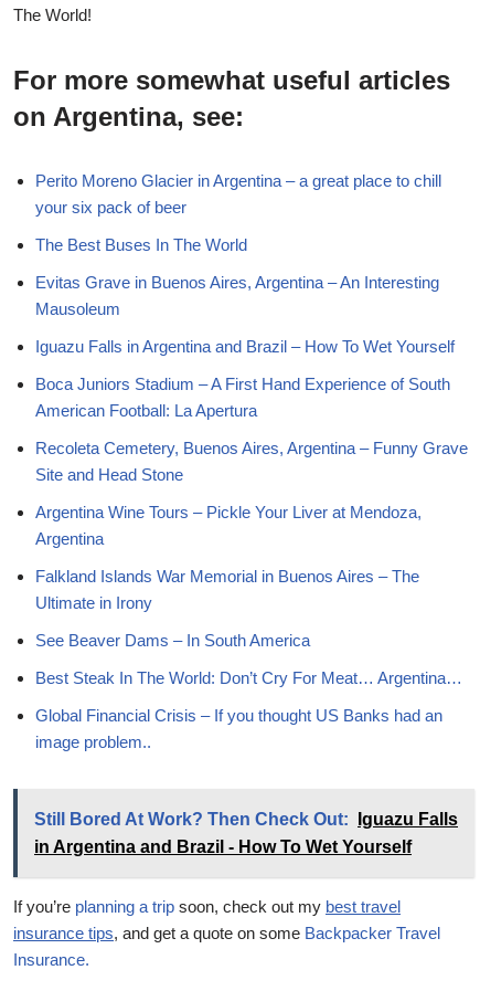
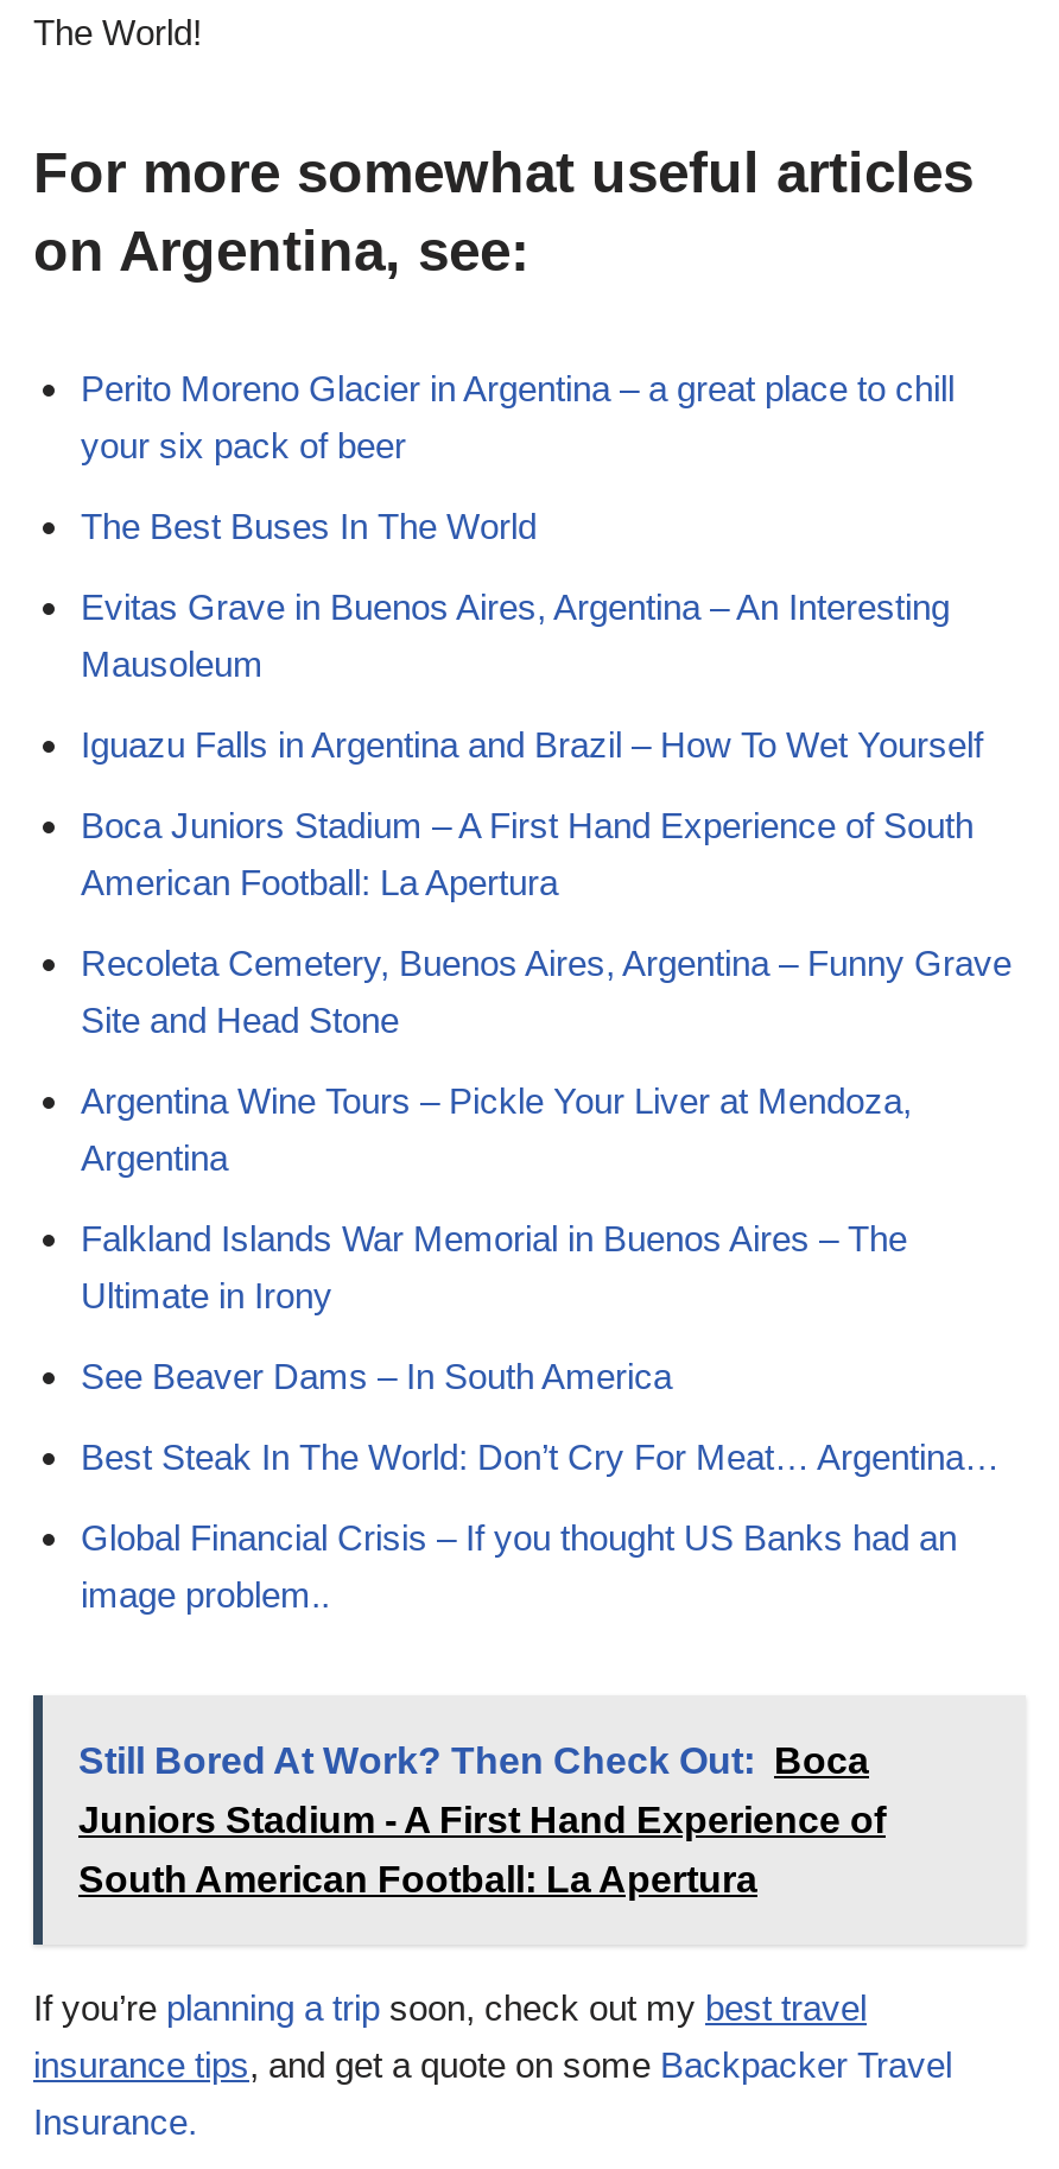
- Still Bored At Work? Then Check Out: Iguazu Falls
- in Argentina and Brazil - How To Wet Yourself
+ Still Bored At Work? Then Check Out: Boca
+ Juniors Stadium - A First Hand Experience of
+ South American Football: La Apertura
